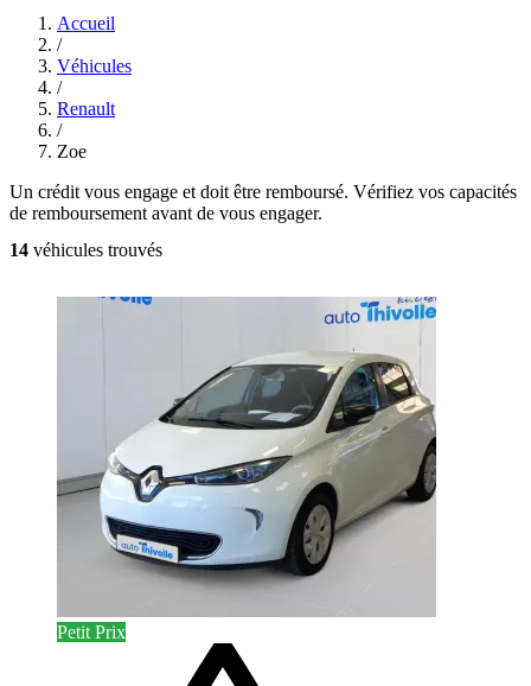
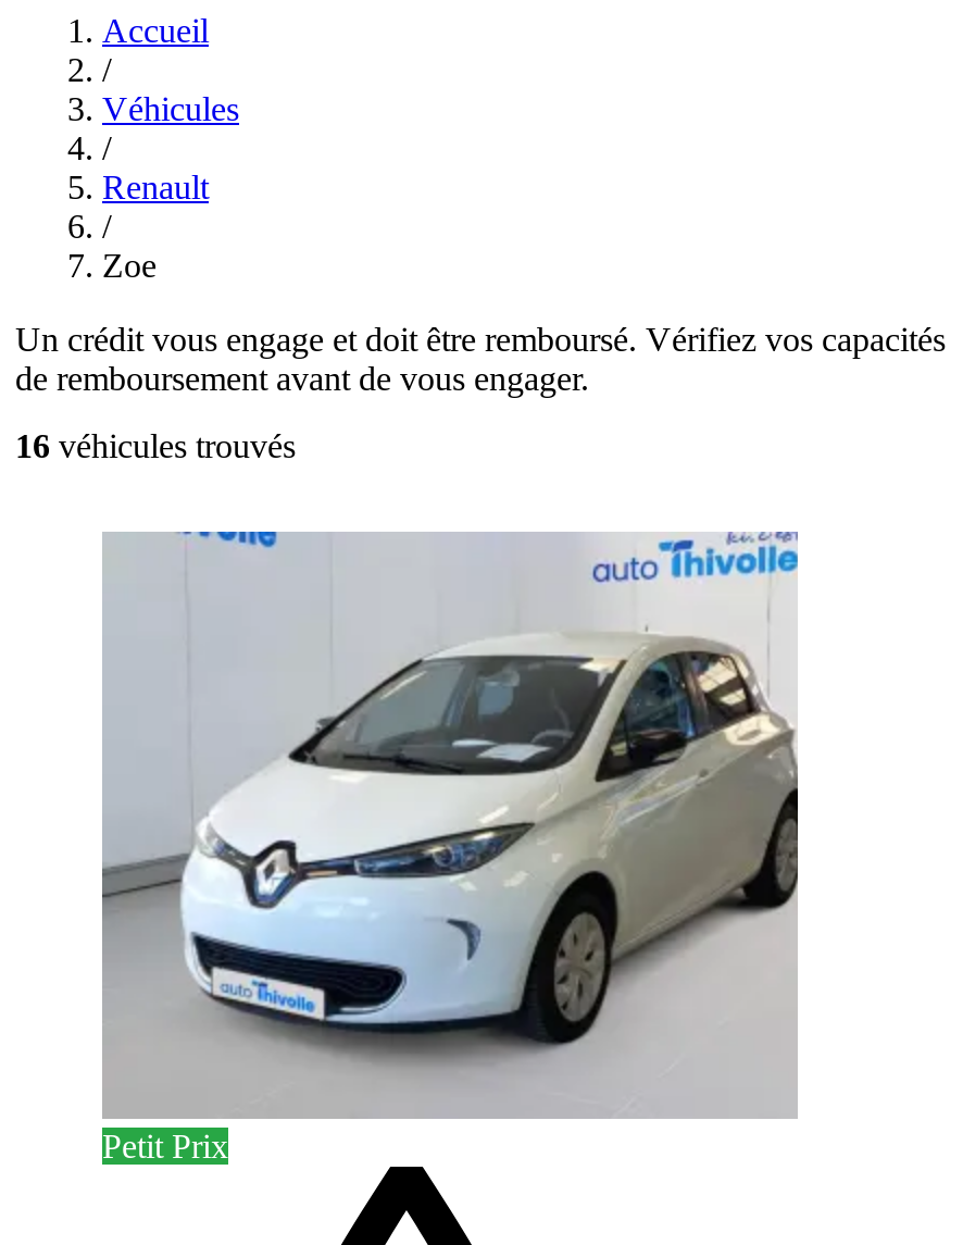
- 14 véhicules trouvés
+ 16 véhicules trouvés
